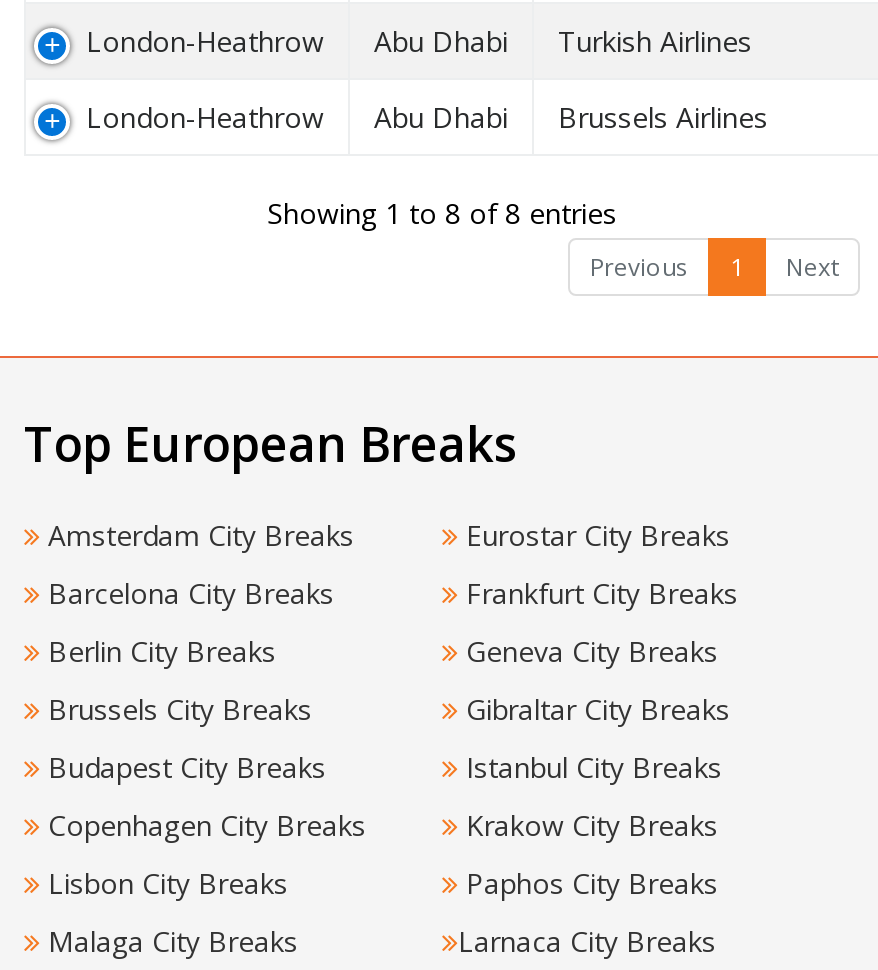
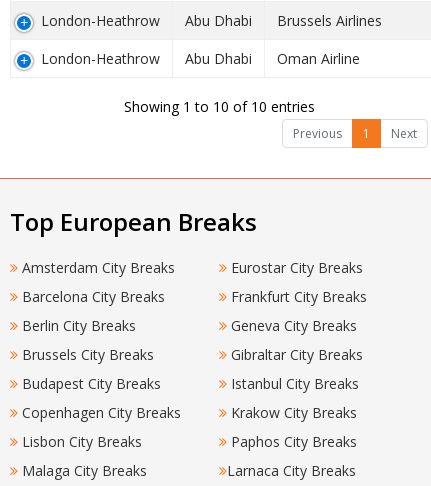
- Turkish Airlines

moved up: Brussels Airlines

+ Oman Airline

- Showing 1 to 8 of 8 entries
+ Showing 1 to 10 of 10 entries
